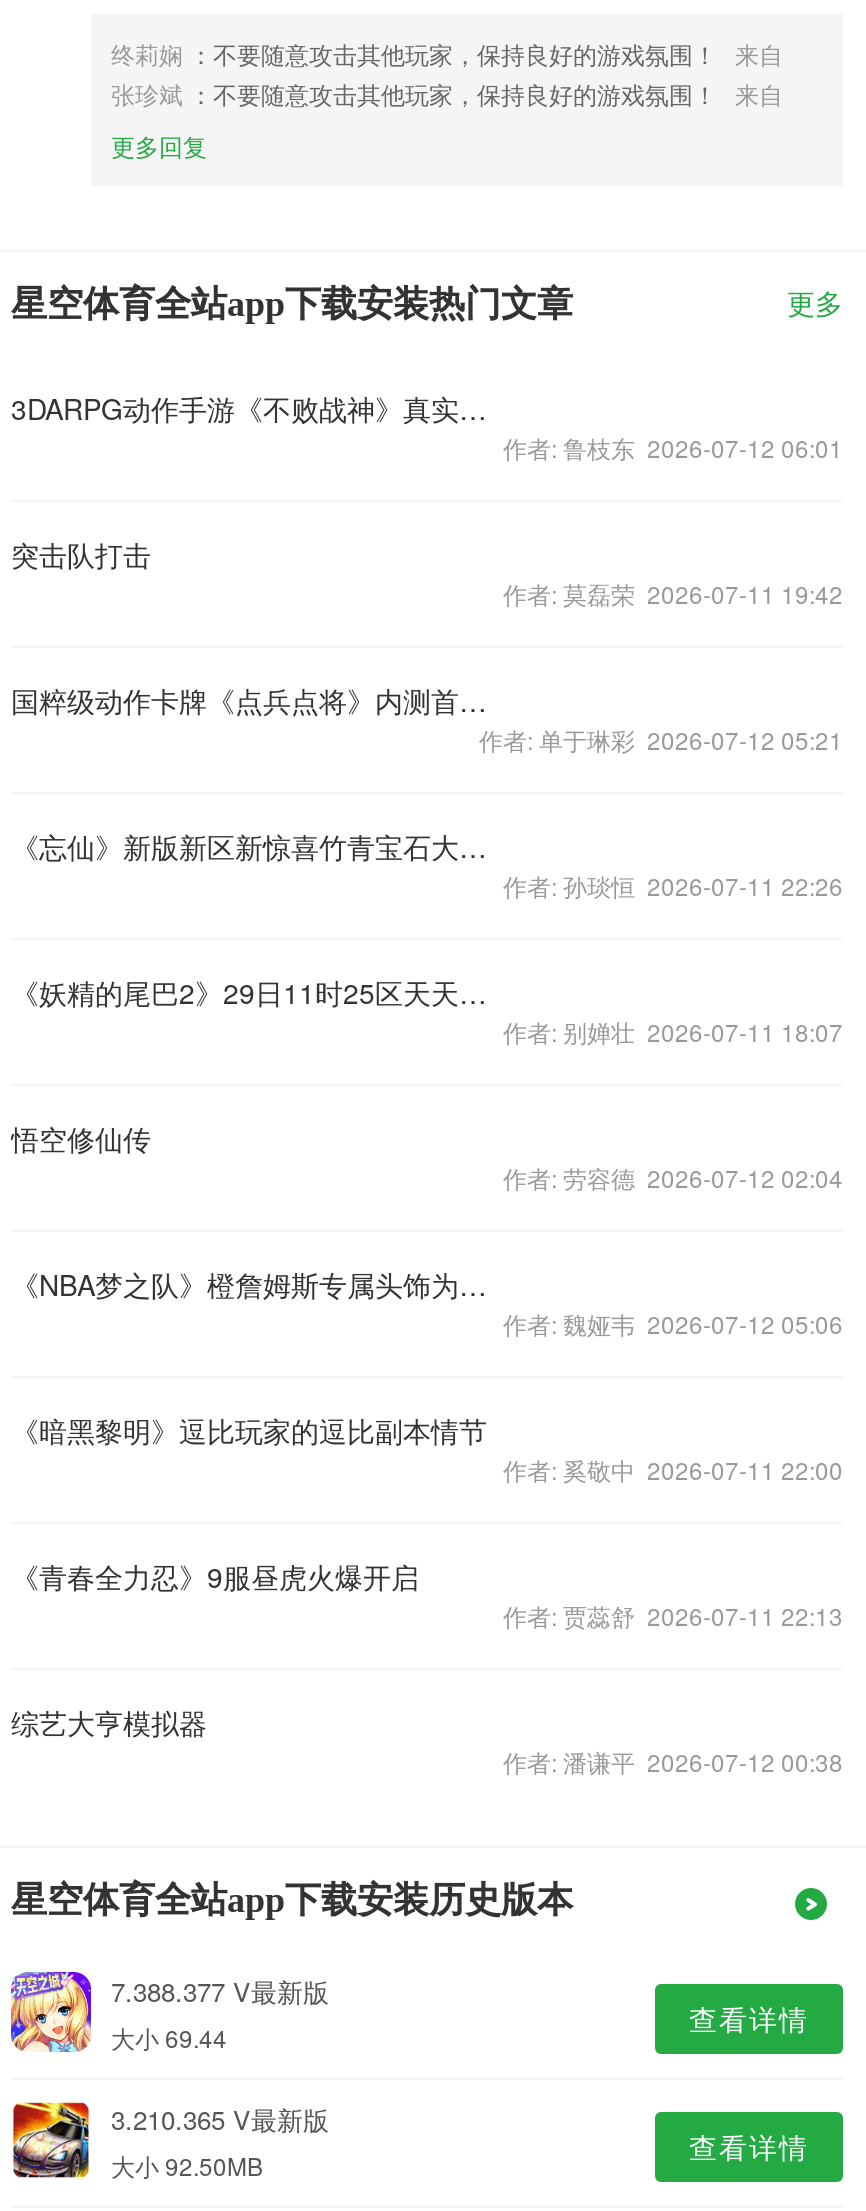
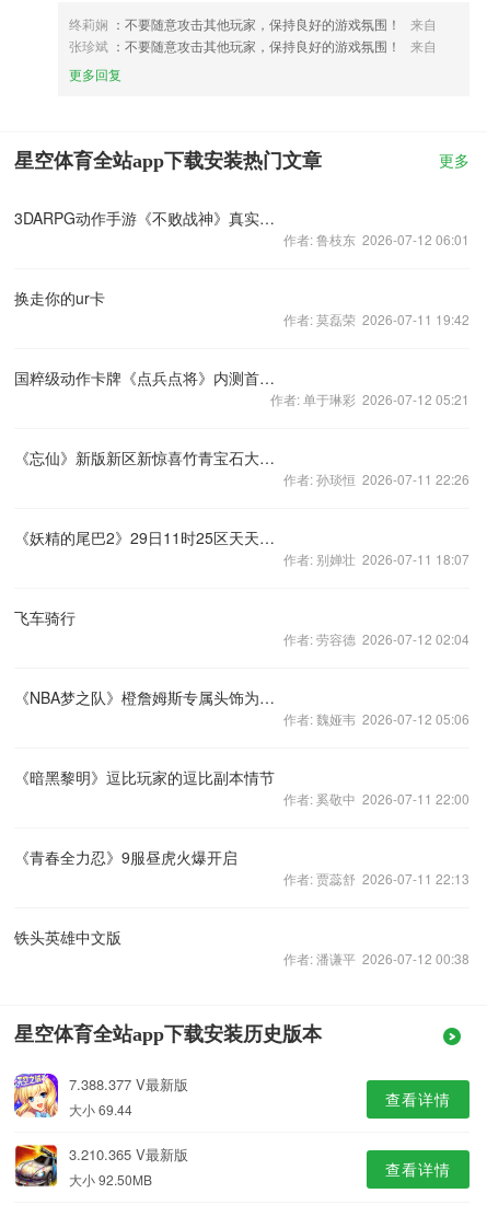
- 突击队打击
+ 换走你的ur卡

- 悟空修仙传
+ 飞车骑行

- 综艺大亨模拟器
+ 铁头英雄中文版
